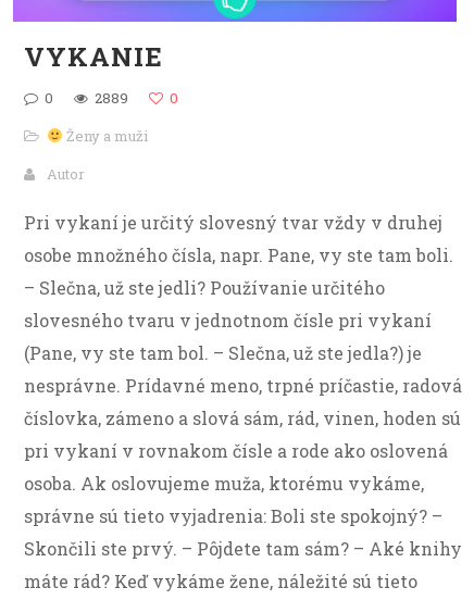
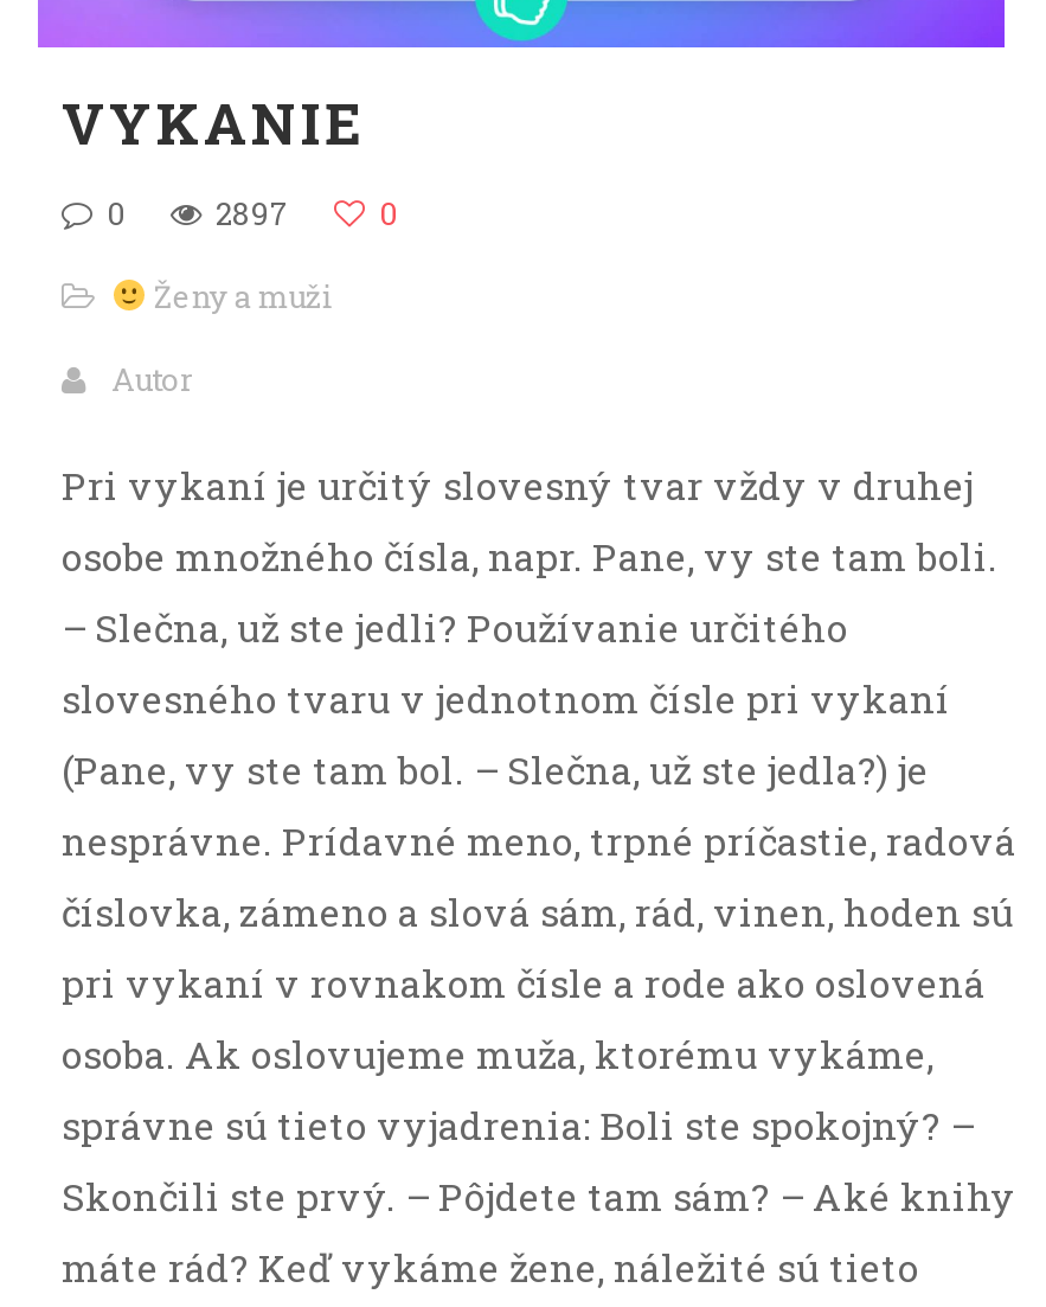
- 2889
+ 2897
